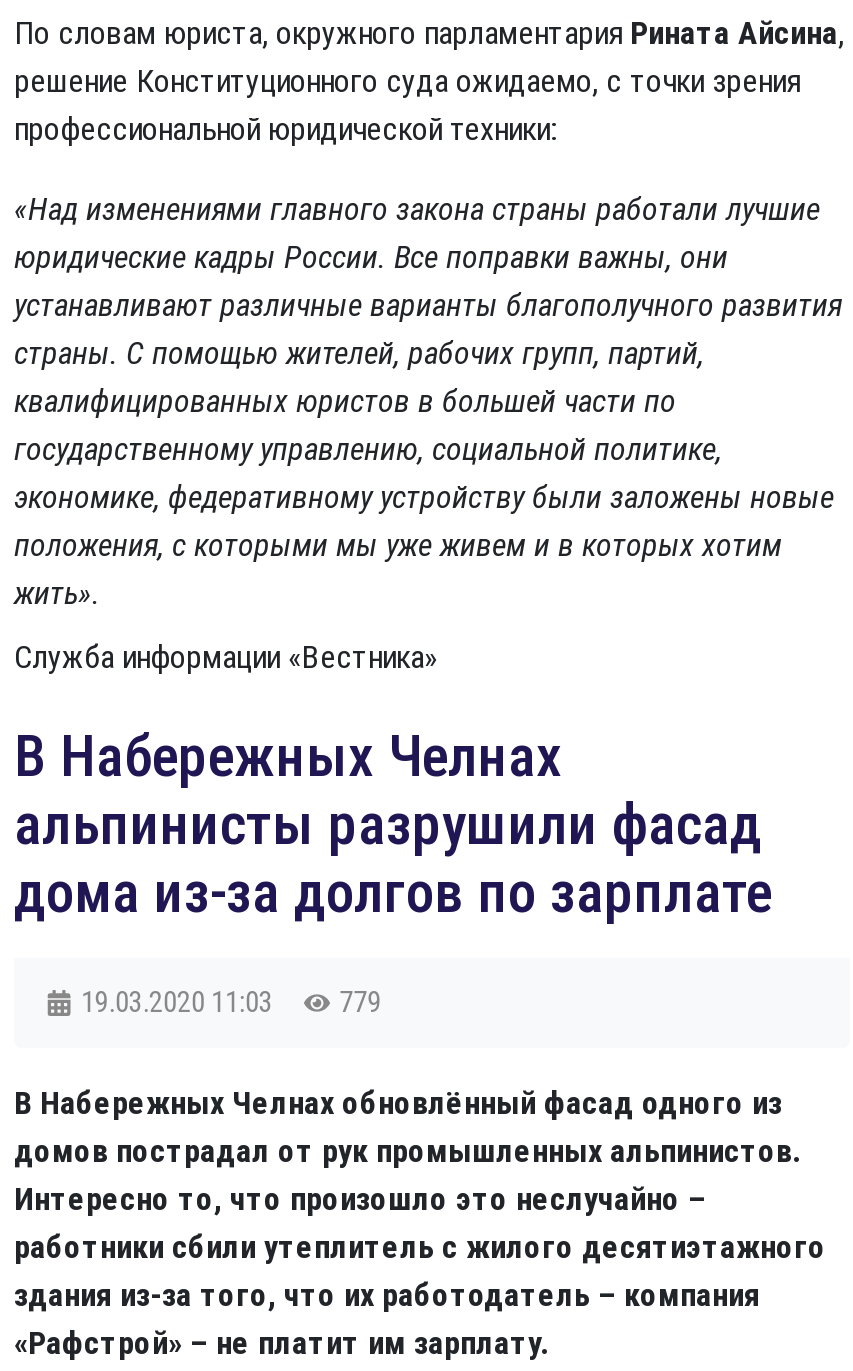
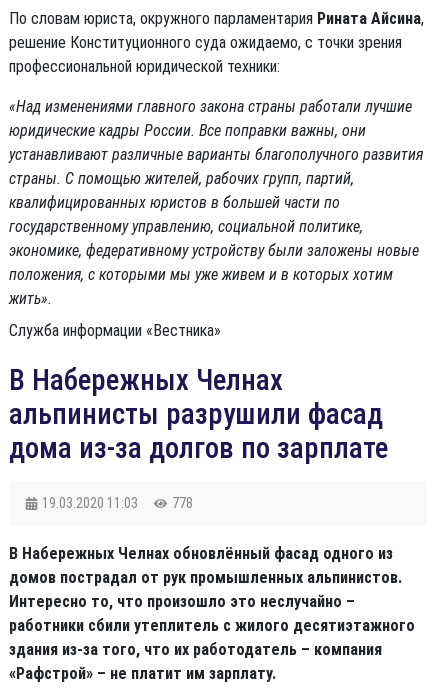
- 19.03.2020 11:03 779
+ 19.03.2020 11:03 778
